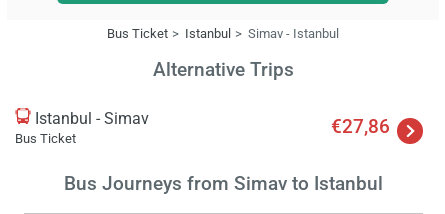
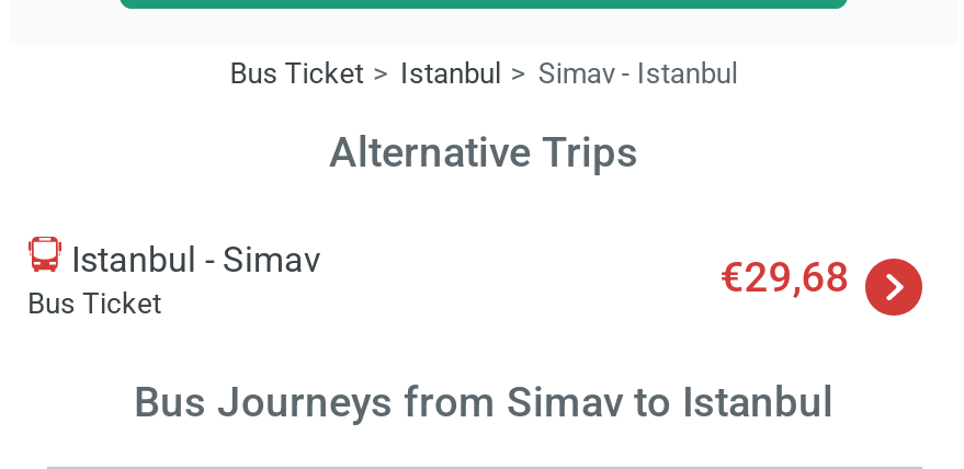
- €27,86
+ €29,68
